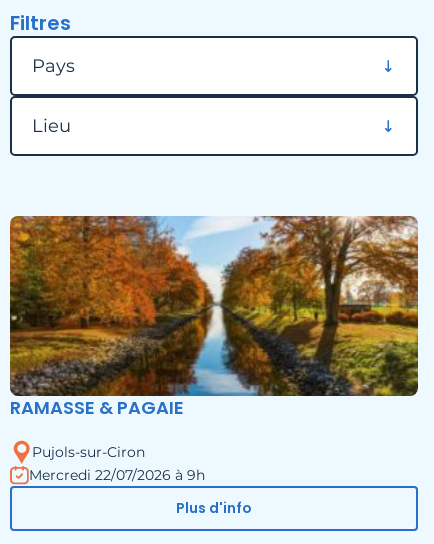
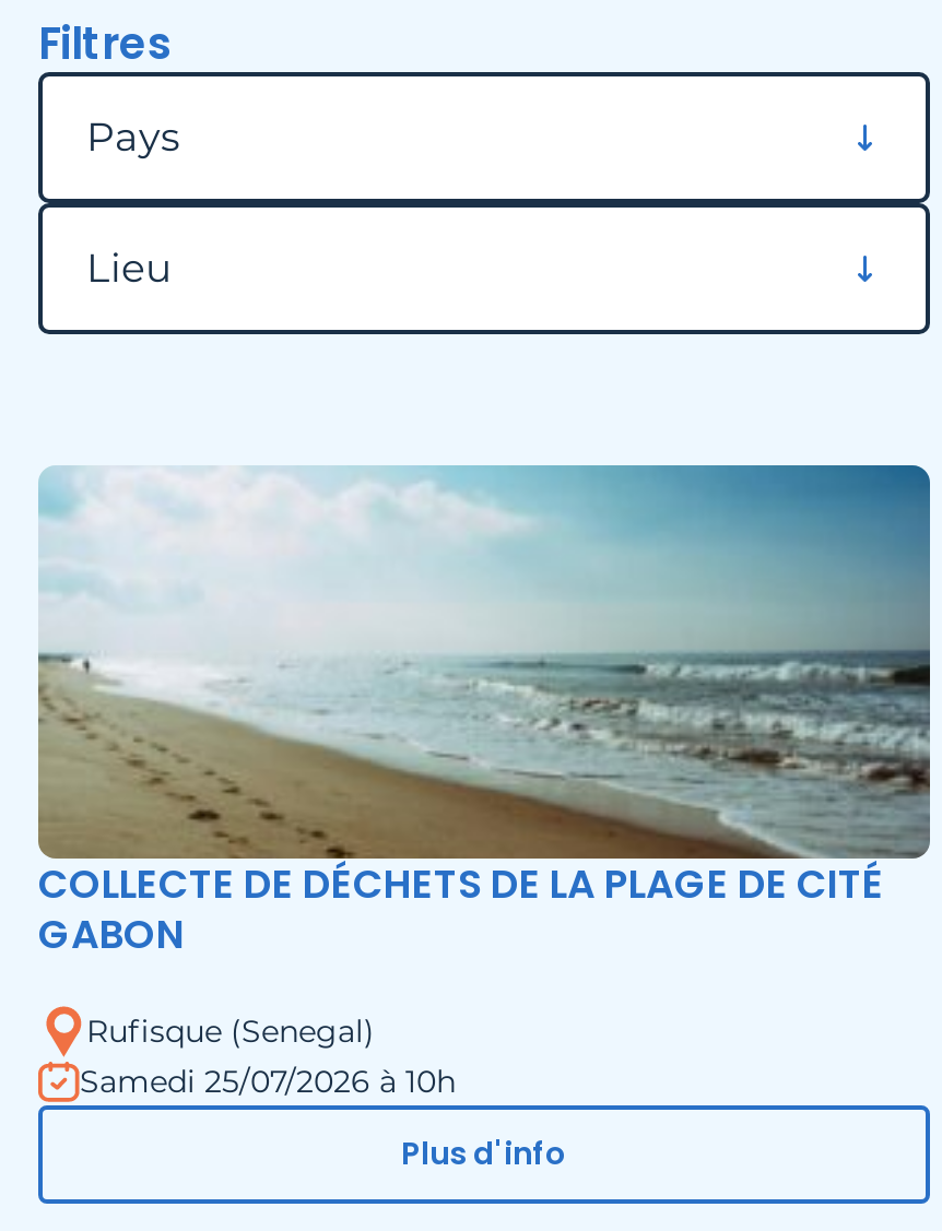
- [image]
- RAMASSE & PAGAIE
+ [image]
+ COLLECTE DE DÉCHETS DE LA PLAGE DE CITÉ
+ GABON

- Pujols-sur-Ciron
- Mercredi 22/07/2026 à 9h
+ Rufisque (Senegal)
+ Samedi 25/07/2026 à 10h
